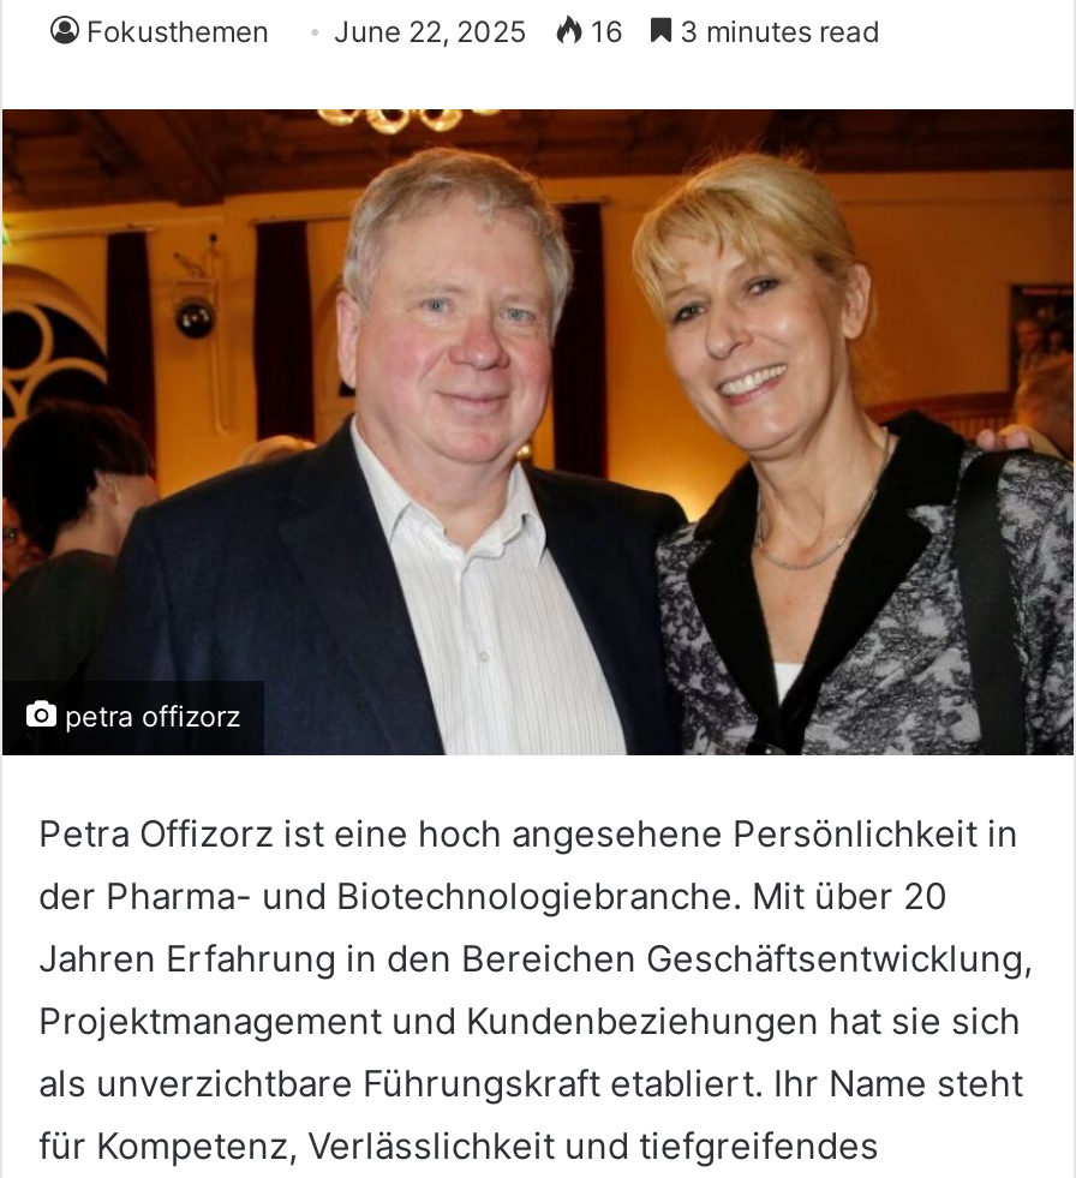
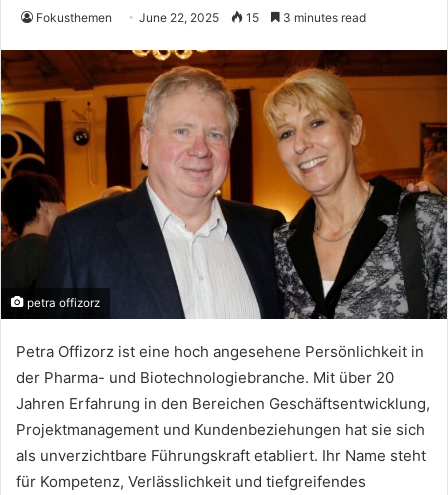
- Fokusthemen June 22, 2025 16 3 minutes read
+ Fokusthemen June 22, 2025 15 3 minutes read
